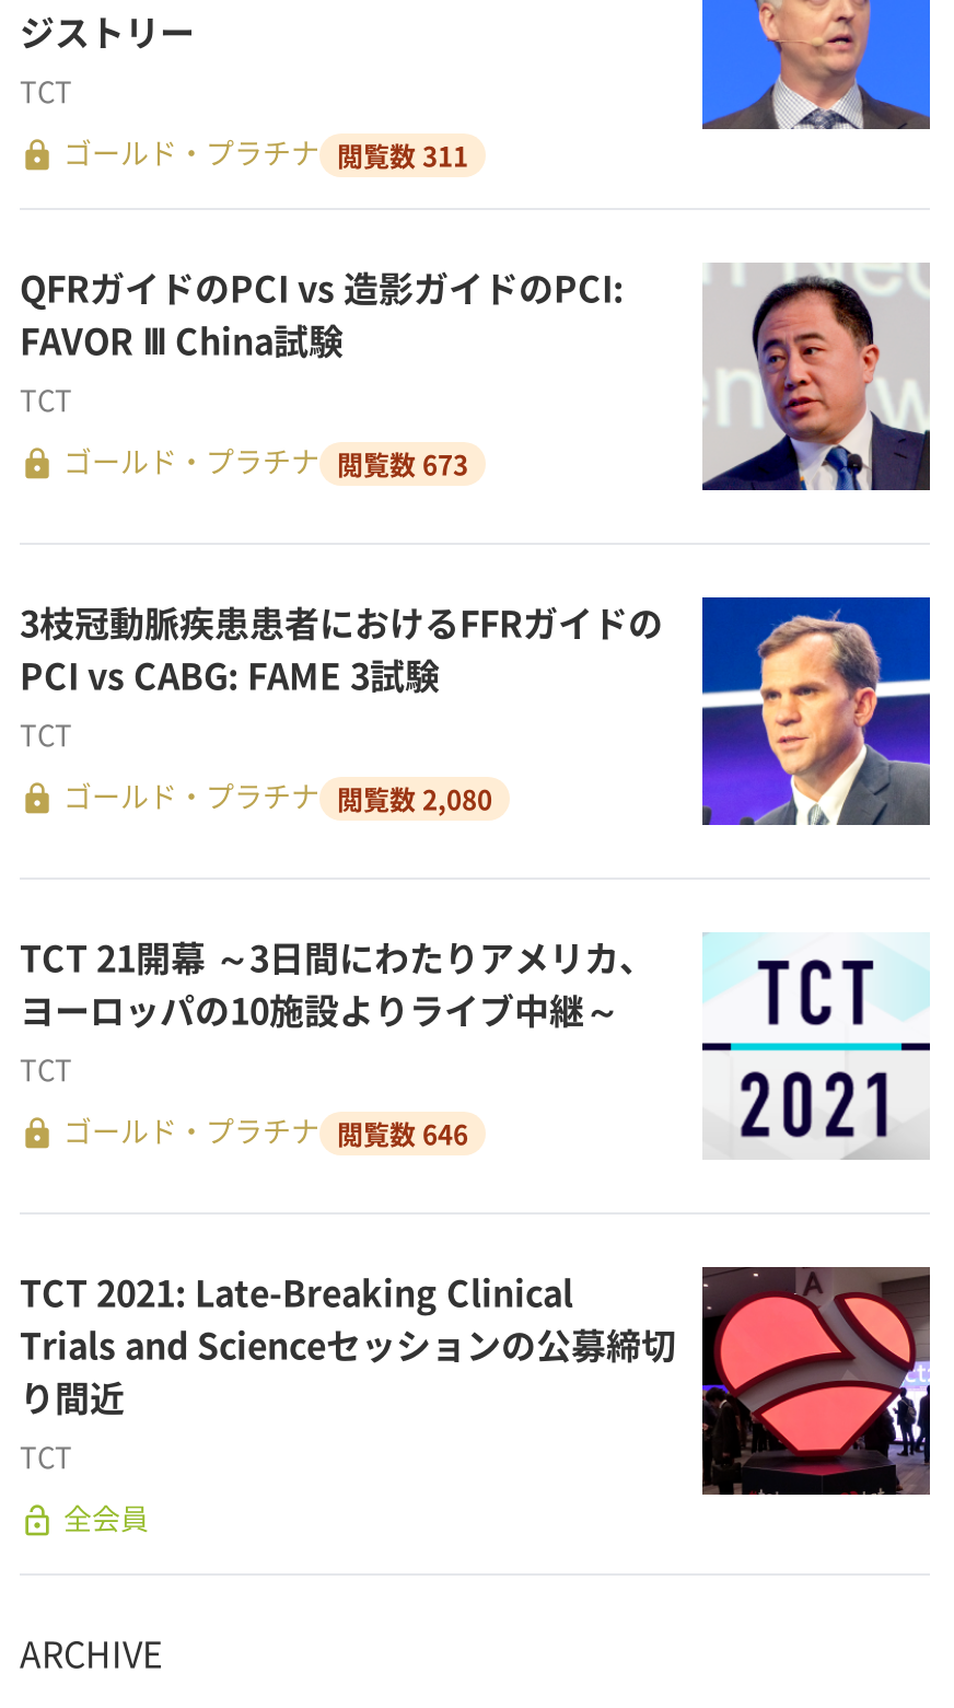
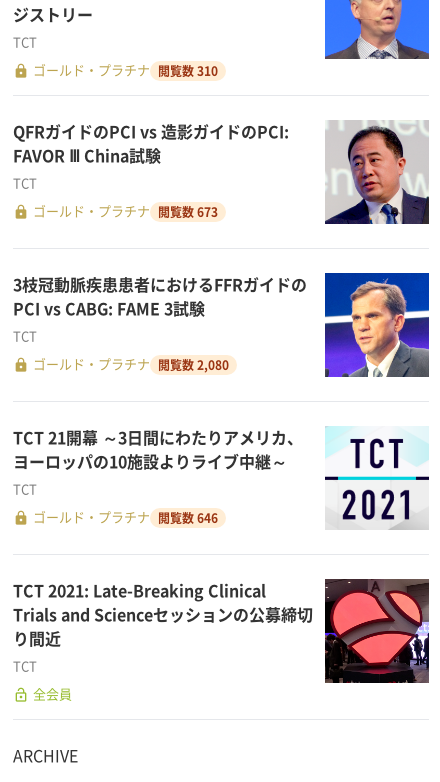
- 閲覧数 311
+ 閲覧数 310
